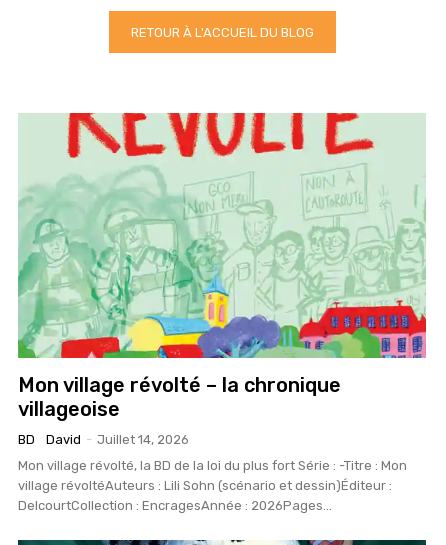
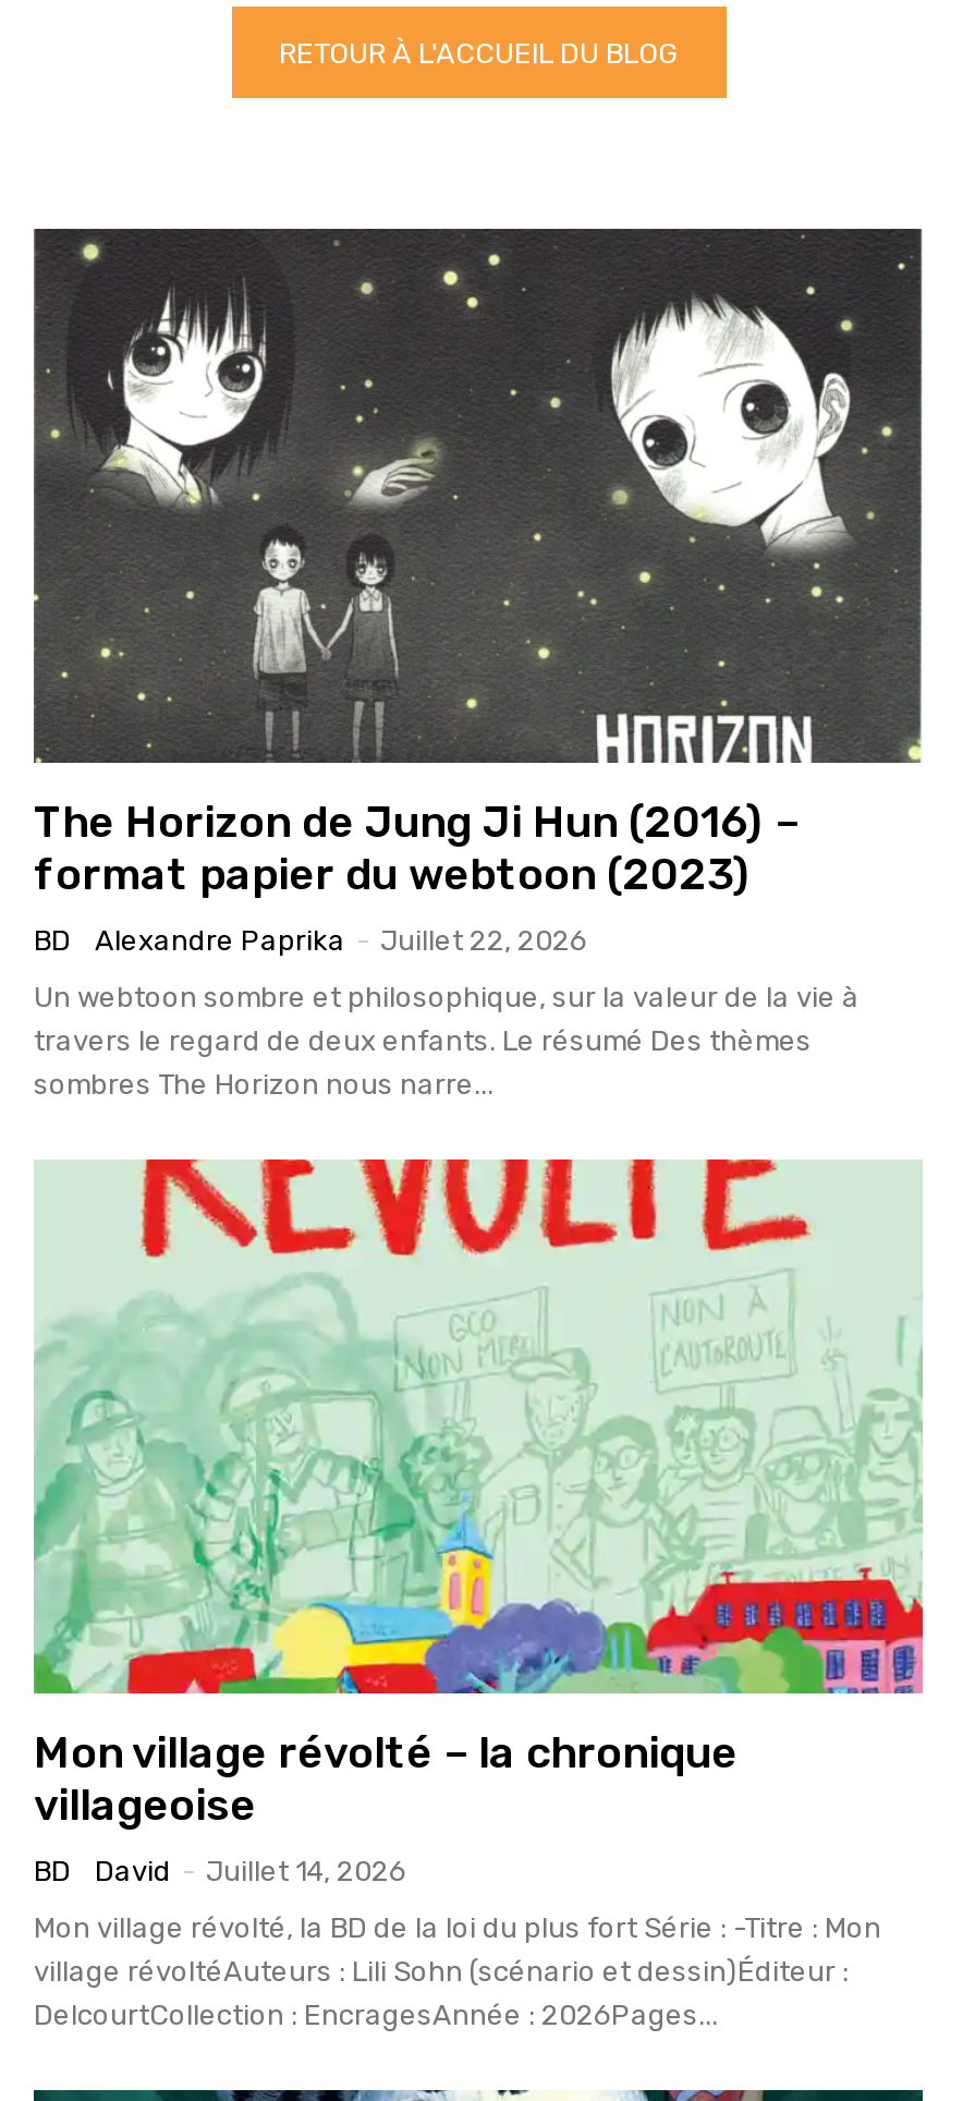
+ [image]
+ The Horizon de Jung Ji Hun (2016) –
+ format papier du webtoon (2023)
+ BD
+ Alexandre Paprika - Juillet 22, 2026
+ Un webtoon sombre et philosophique, sur la valeur de la vie à
+ travers le regard de deux enfants. Le résumé Des thèmes
+ sombres The Horizon nous narre...
